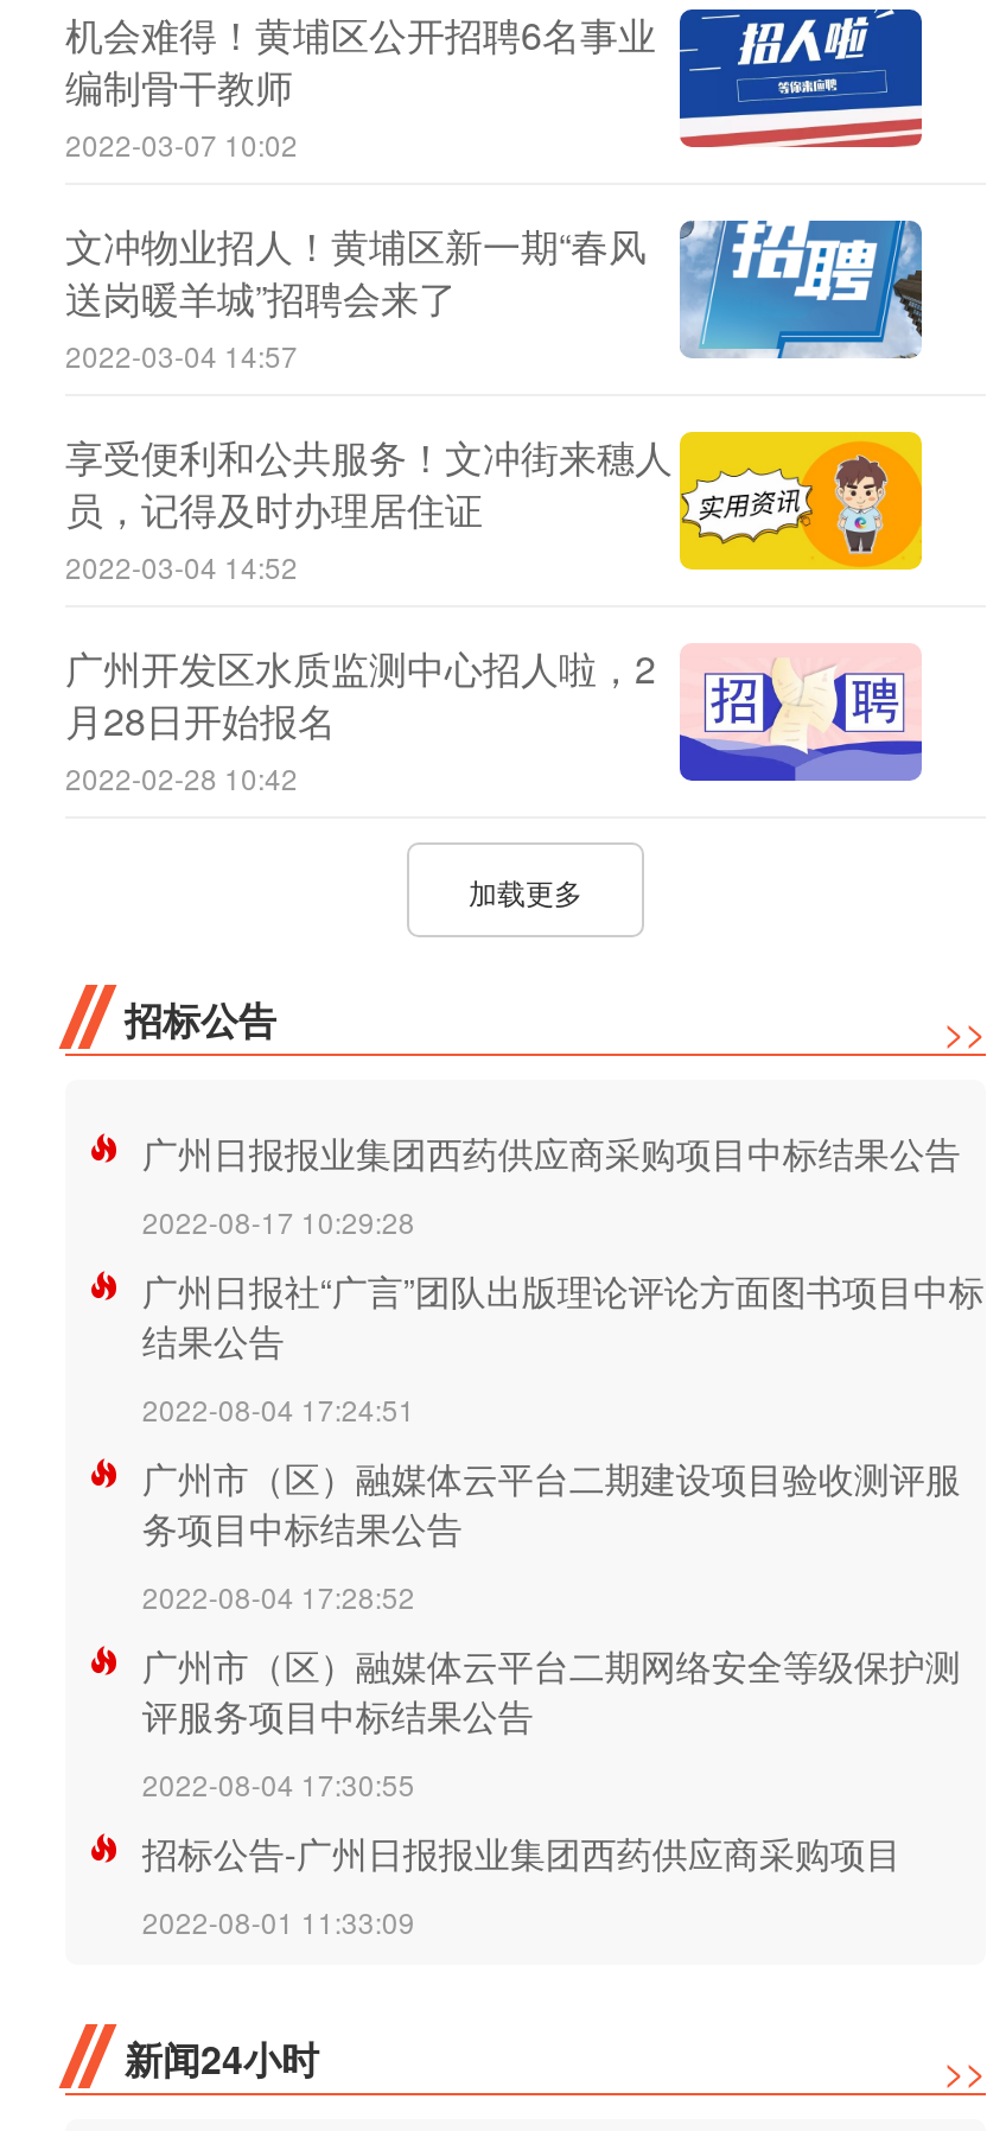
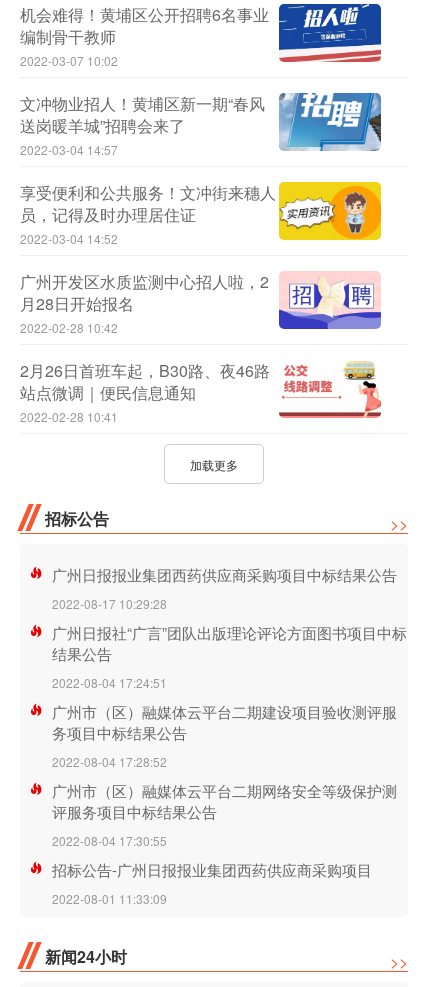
+ [image]
+ 2月26日首班车起，B30路、夜46路
+ 站点微调｜便民信息通知
+ 2022-02-28 10:41
